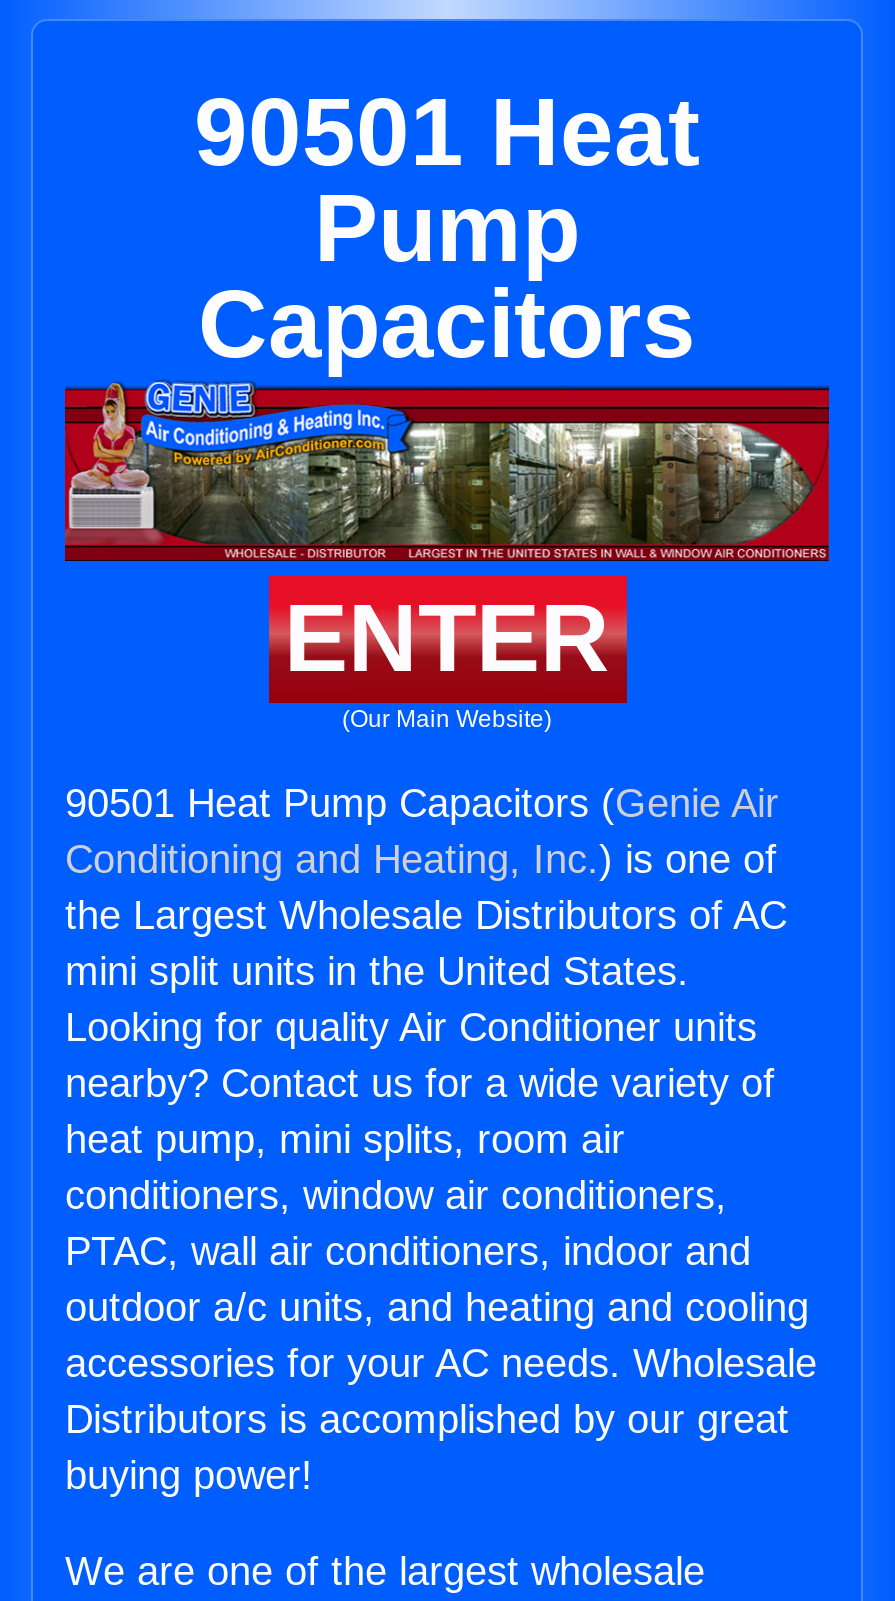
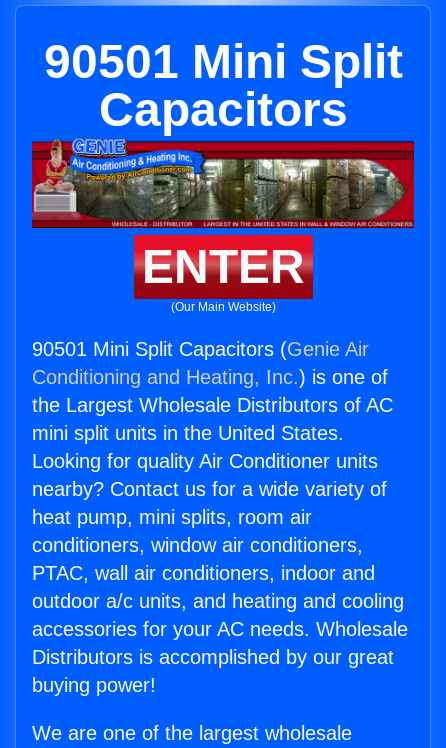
- 90501 Heat
- Pump
+ 90501 Mini Split

- 90501 Heat Pump Capacitors (Genie Air
+ 90501 Mini Split Capacitors (Genie Air
